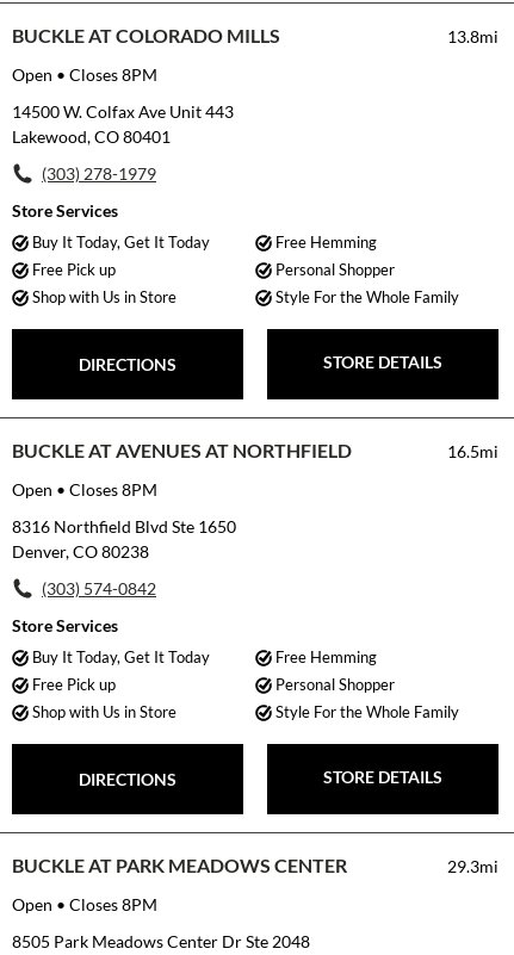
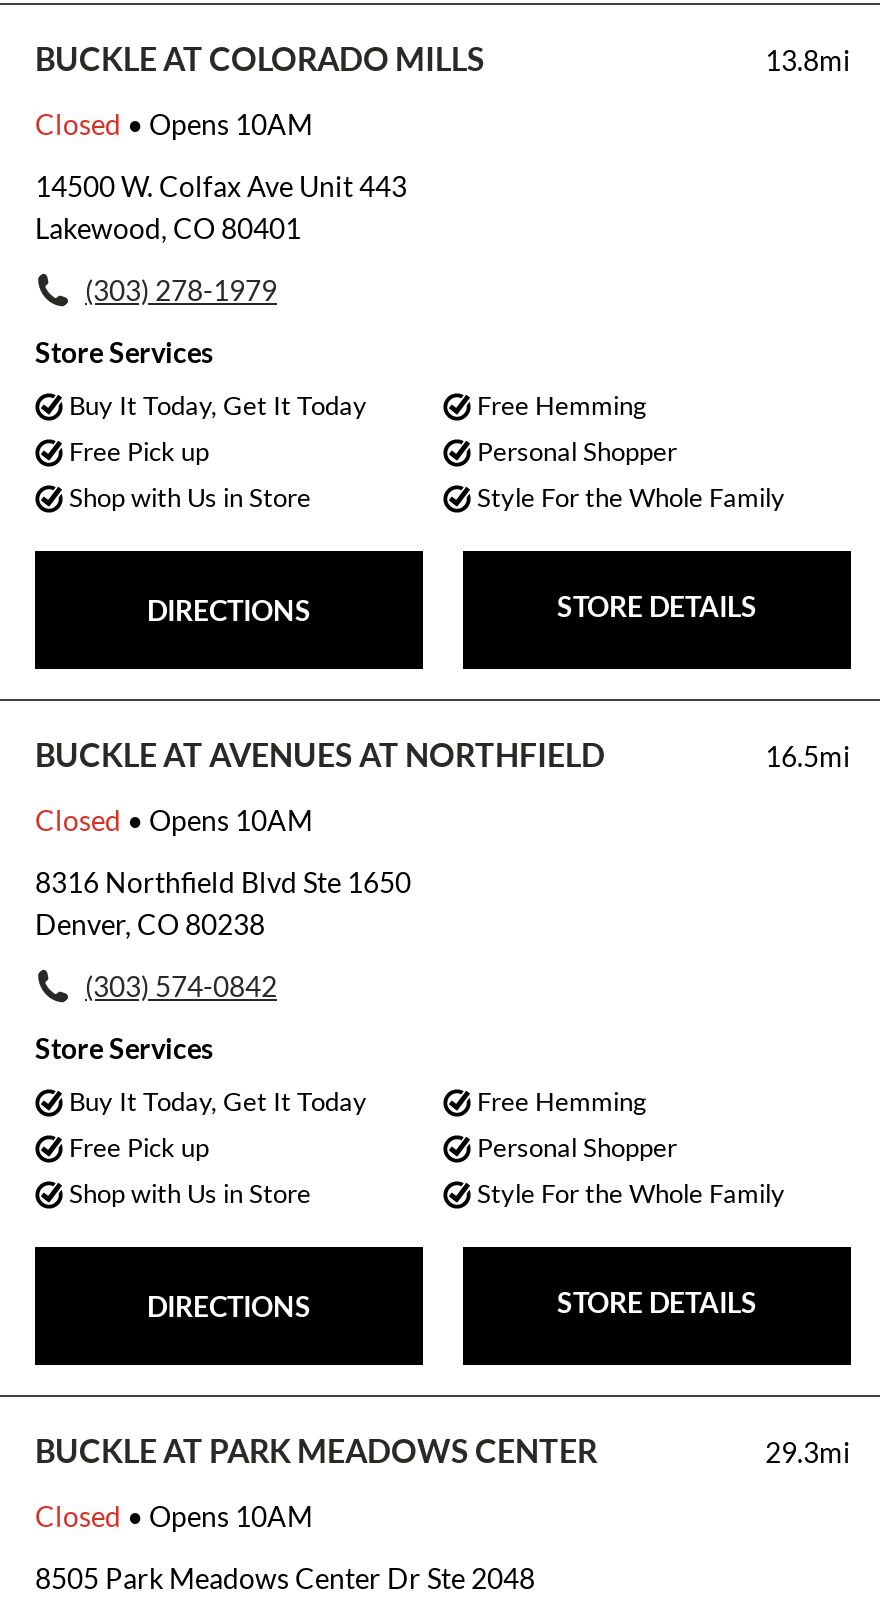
- Open • Closes 8PM
+ Closed • Opens 10AM

- Open • Closes 8PM
+ Closed • Opens 10AM

- Open • Closes 8PM
+ Closed • Opens 10AM
